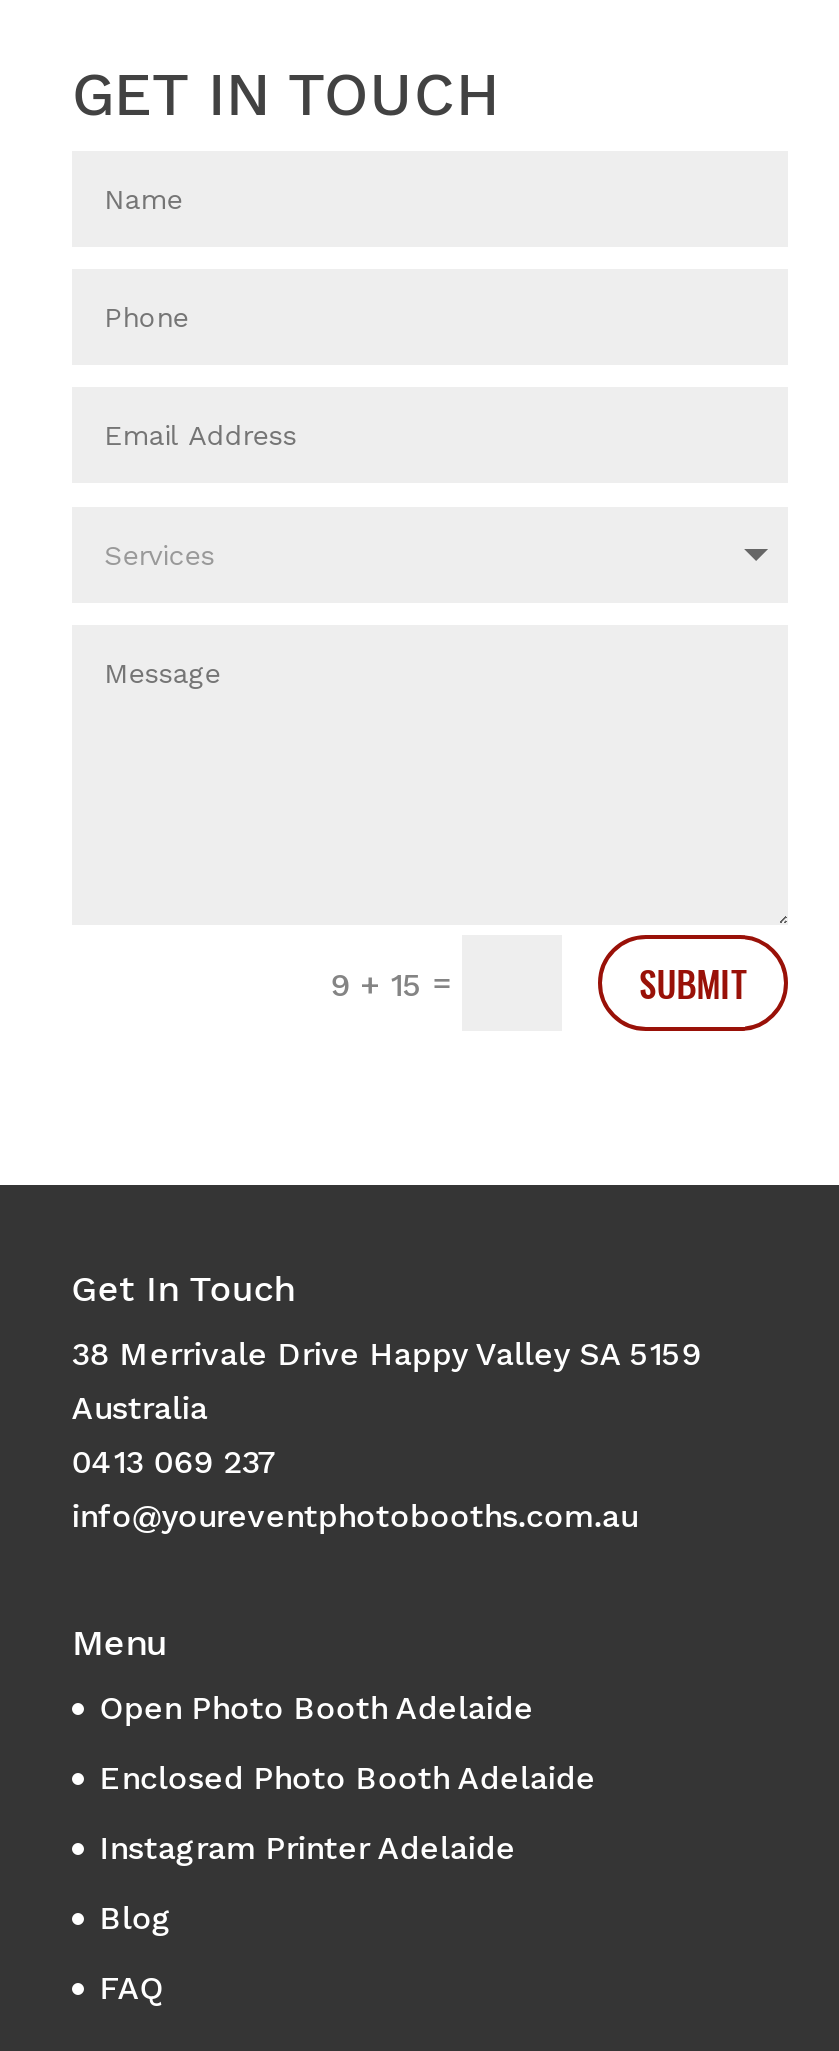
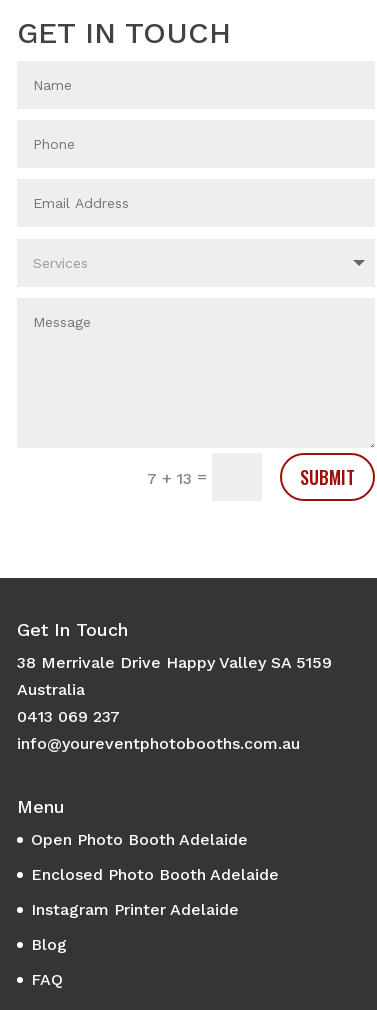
- 9 + 15 =
+ 7 + 13 =
